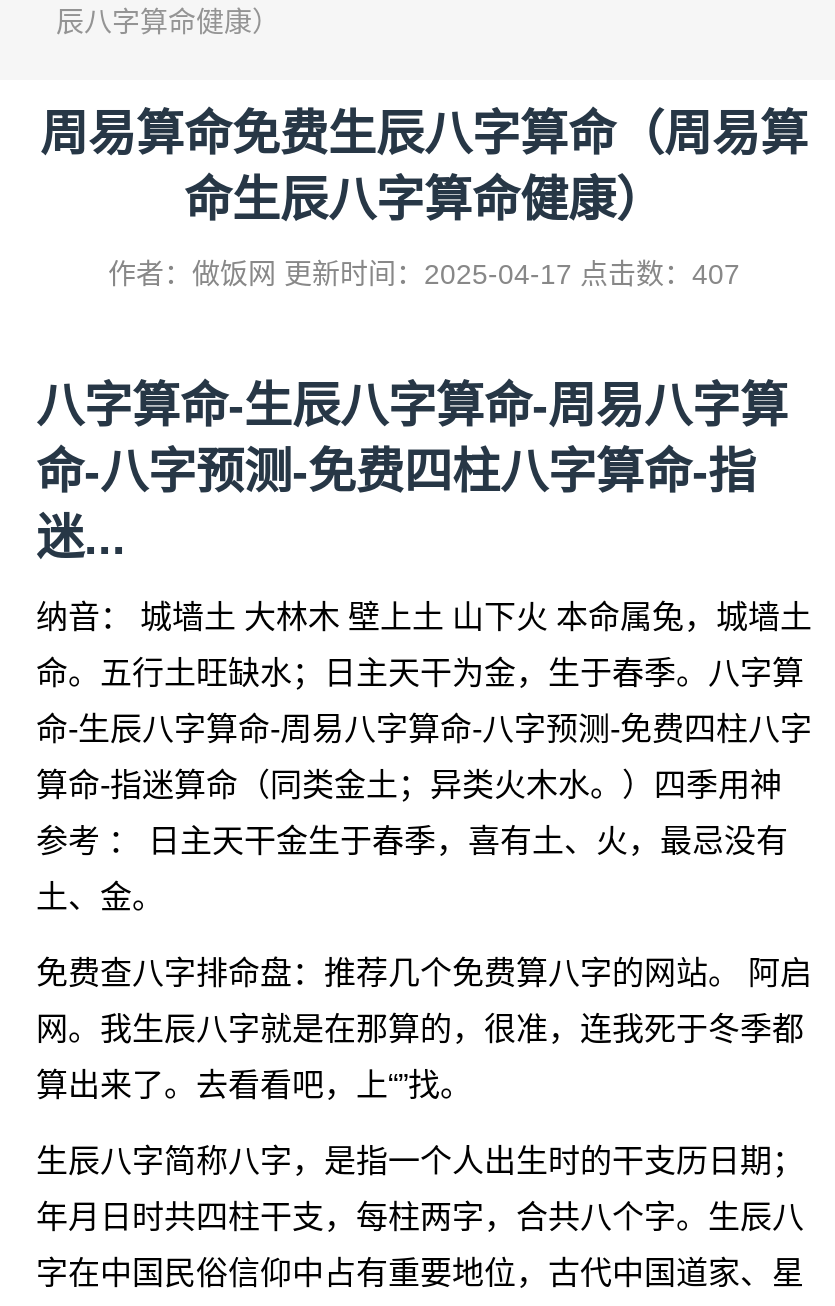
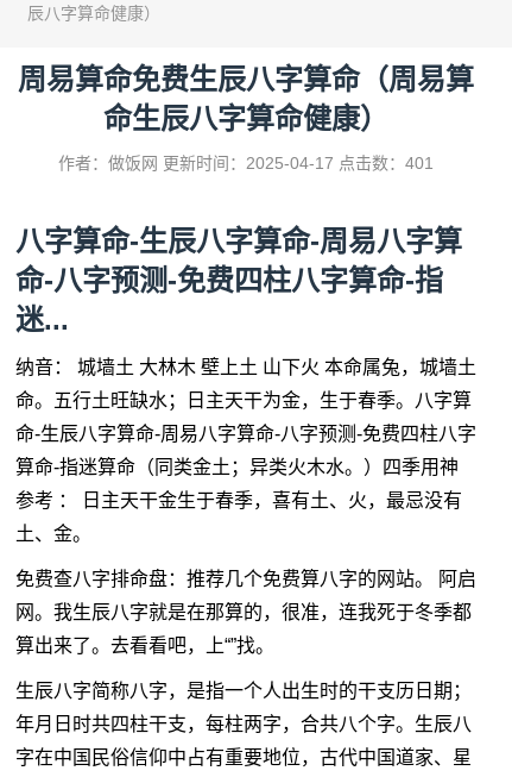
- 作者：做饭网更新时间：2025-04-17 点击数：407
+ 作者：做饭网更新时间：2025-04-17 点击数：401
